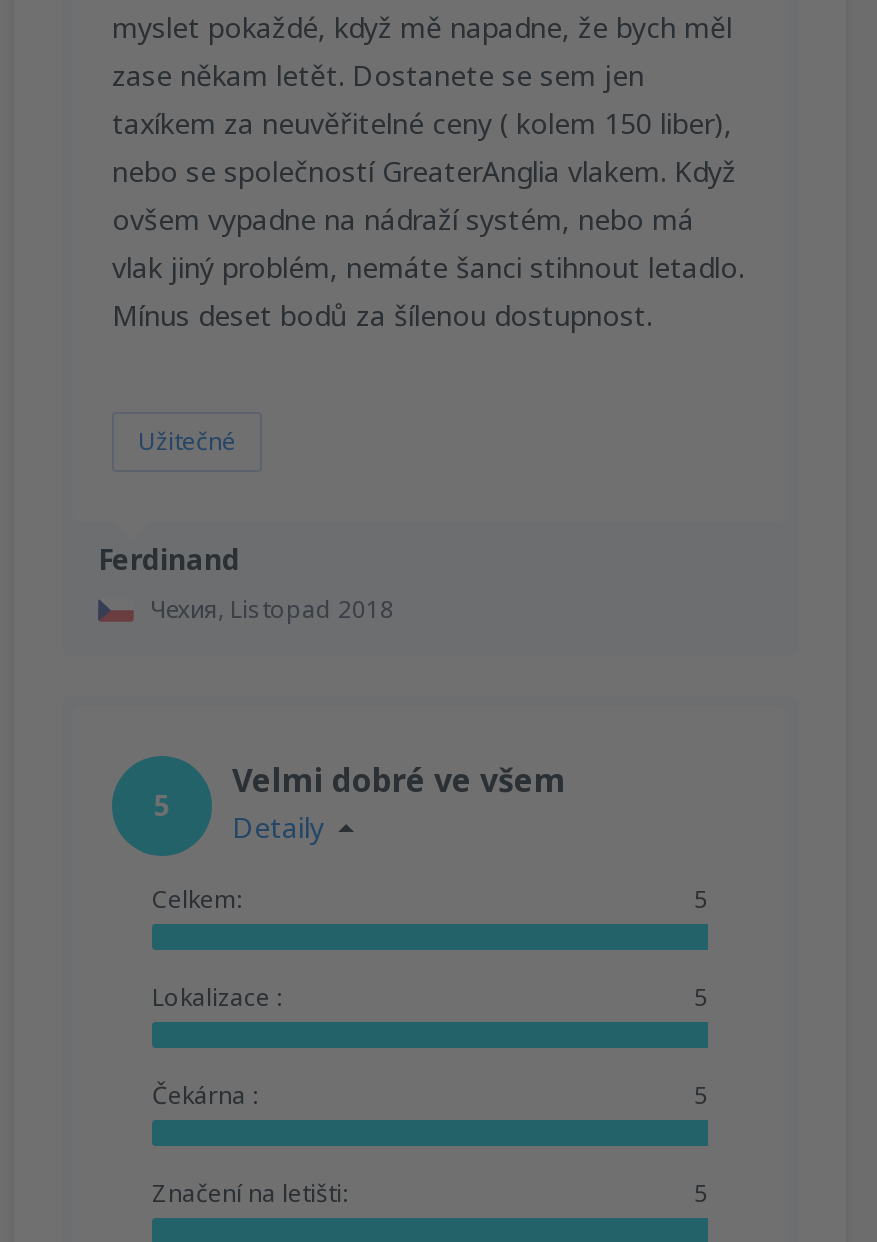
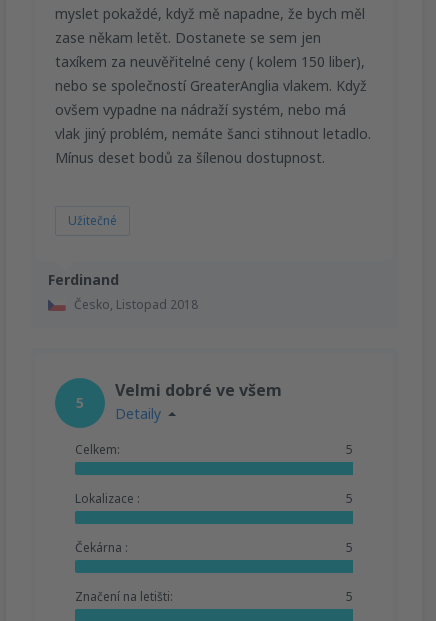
- Чехия, Listopad 2018
+ Česko, Listopad 2018
